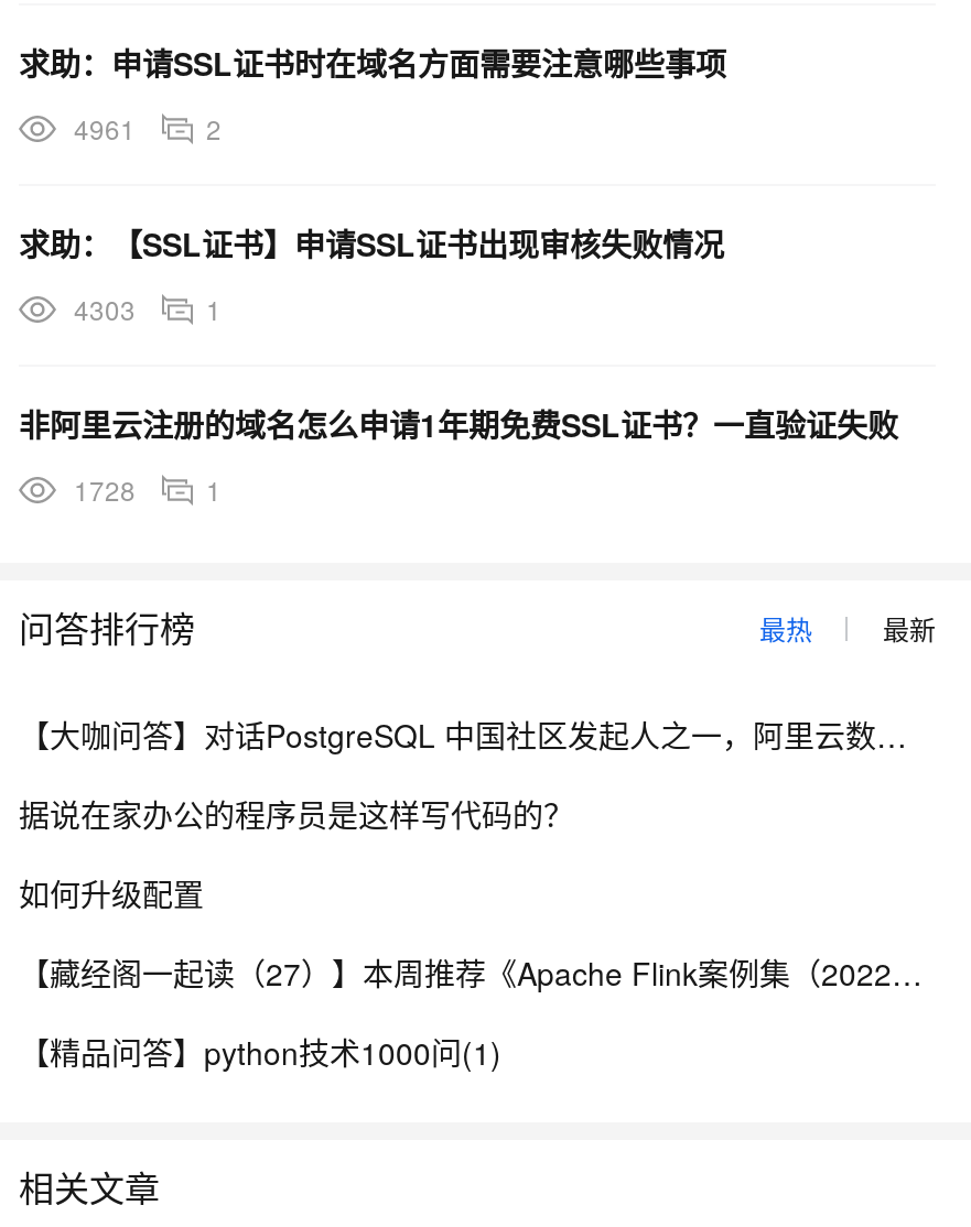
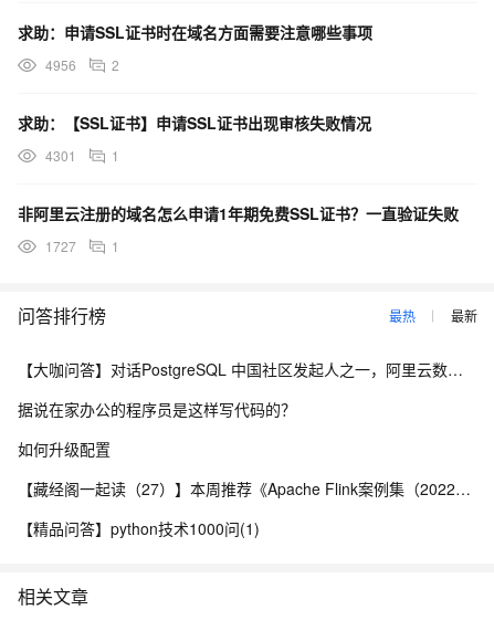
- 4961 2
+ 4956 2

- 4303 1
+ 4301 1

- 1728 1
+ 1727 1
